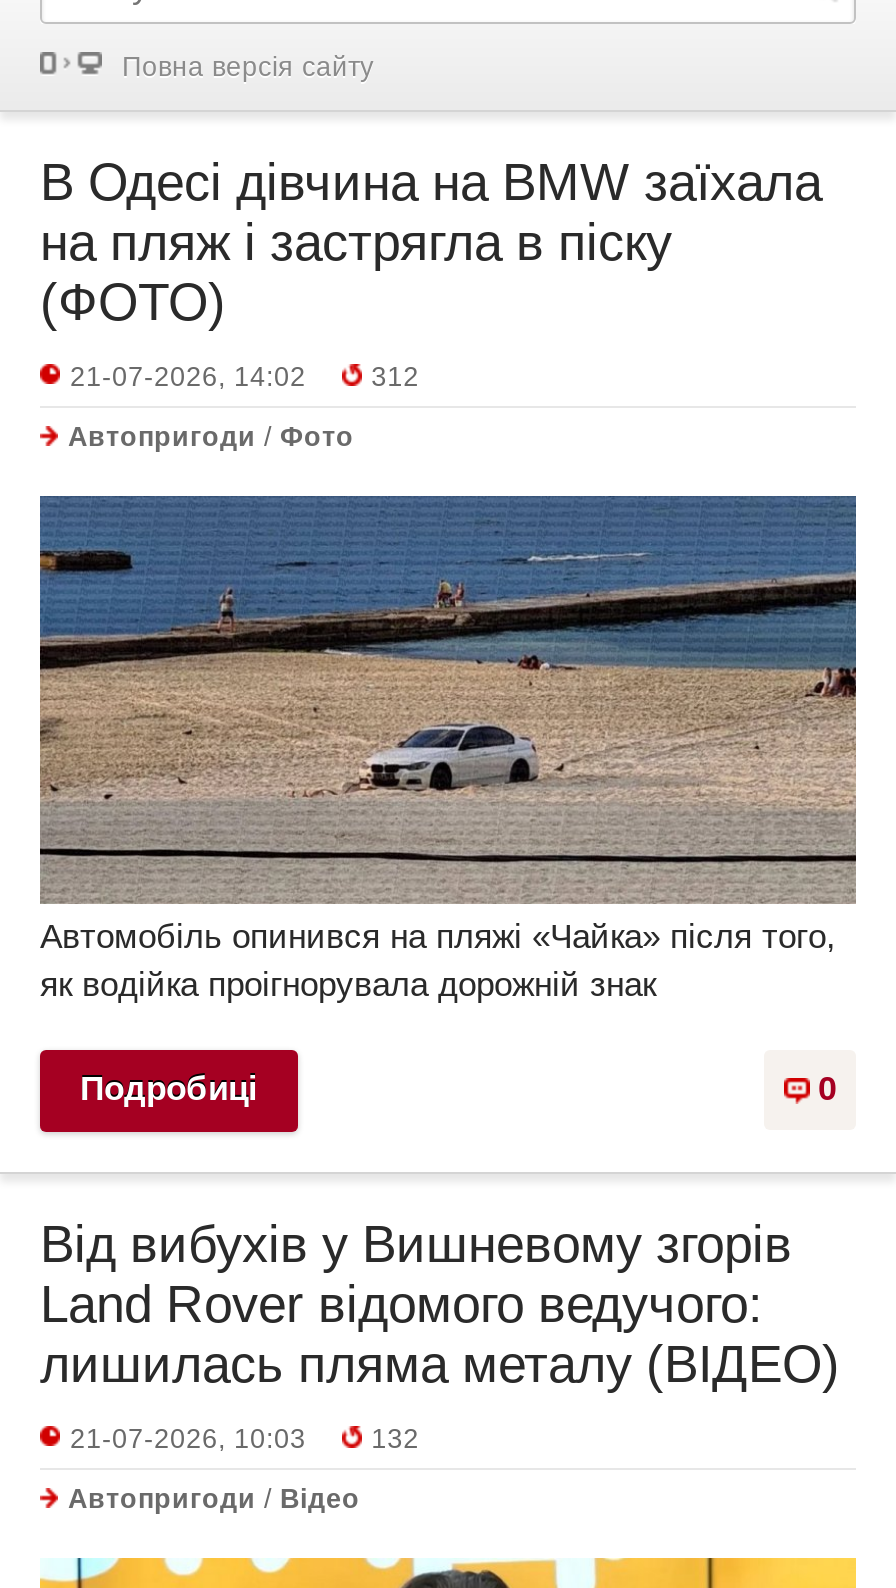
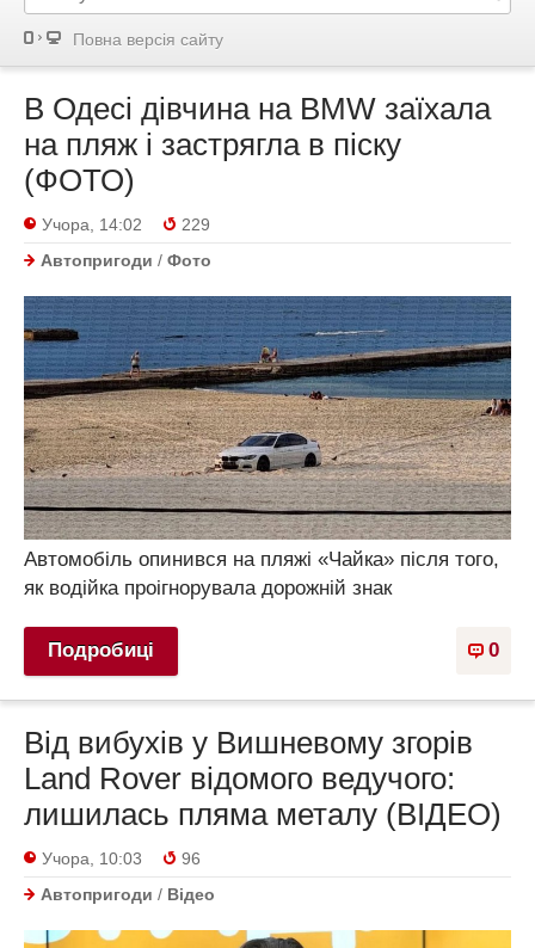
- 21-07-2026, 14:02
- 312
+ Учора, 14:02
+ 229

- 21-07-2026, 10:03
- 132
+ Учора, 10:03
+ 96
